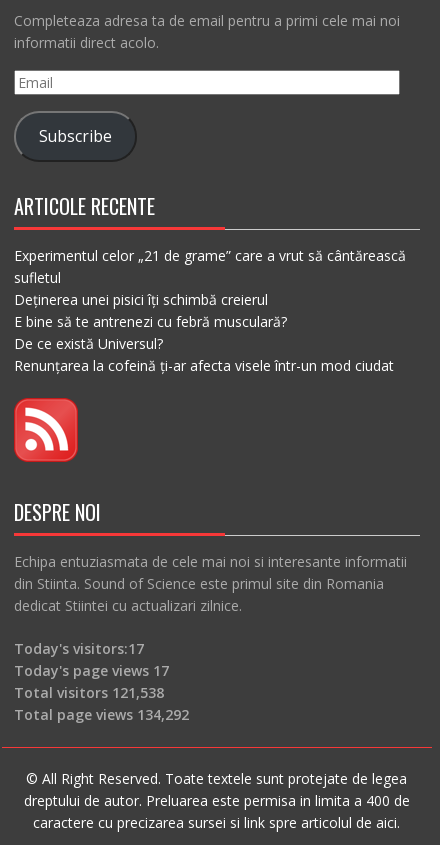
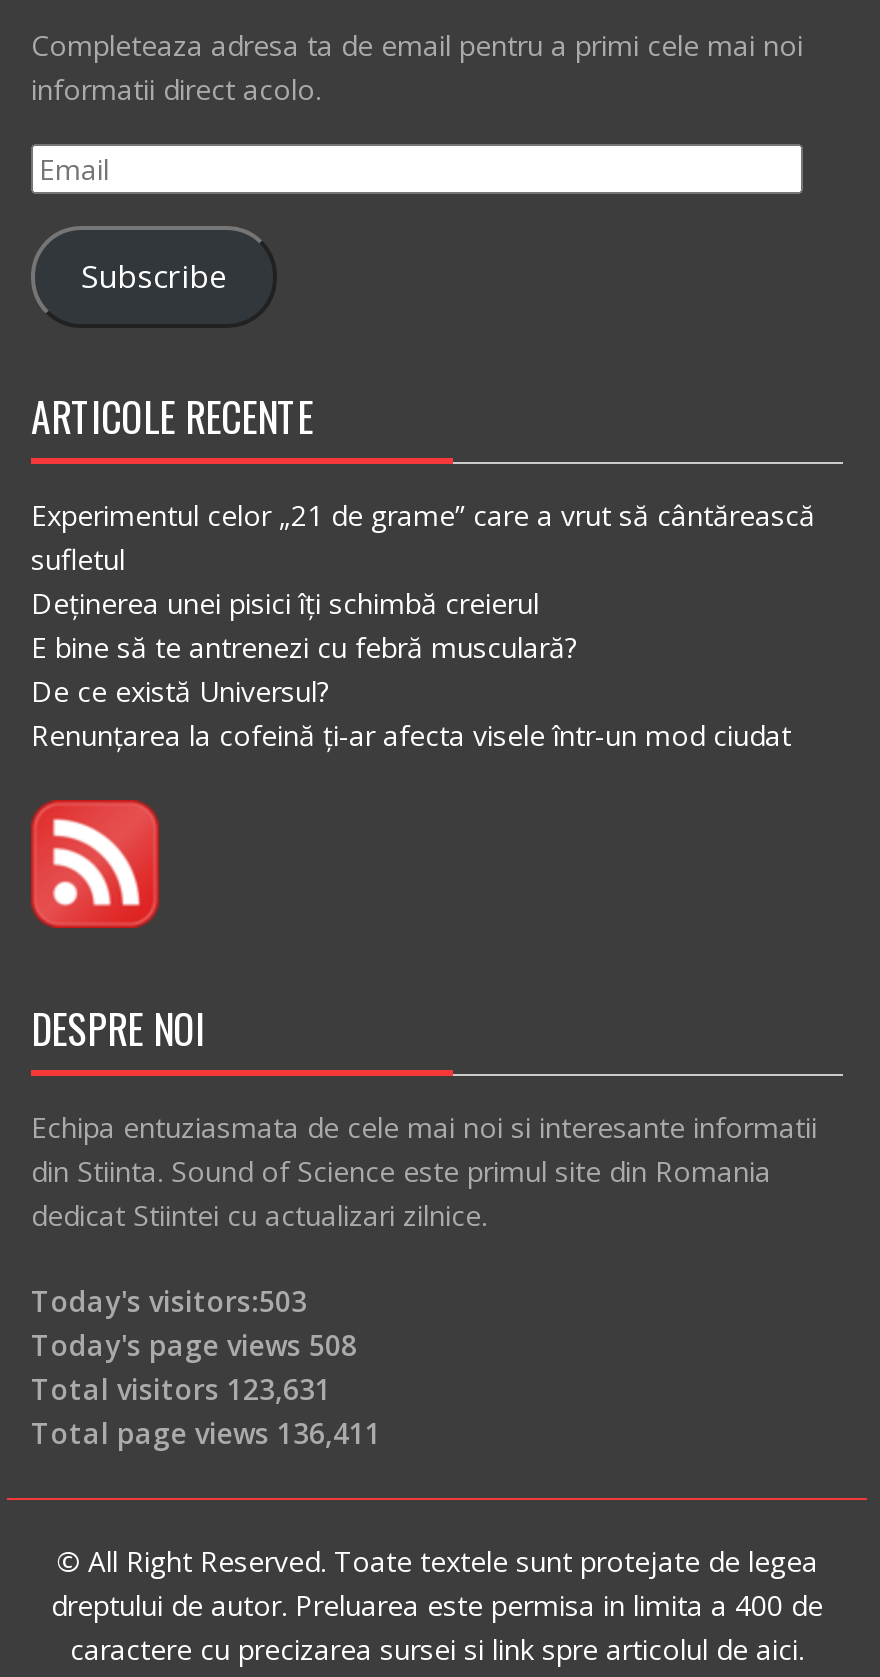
- Today's visitors:17
+ Today's visitors:503

- Today's page views 17
+ Today's page views 508

- Total visitors 121,538
+ Total visitors 123,631

- Total page views 134,292
+ Total page views 136,411
